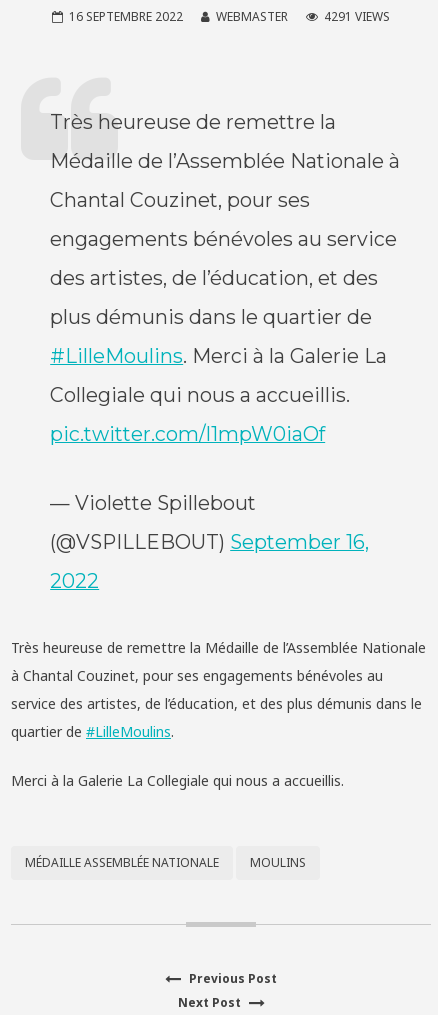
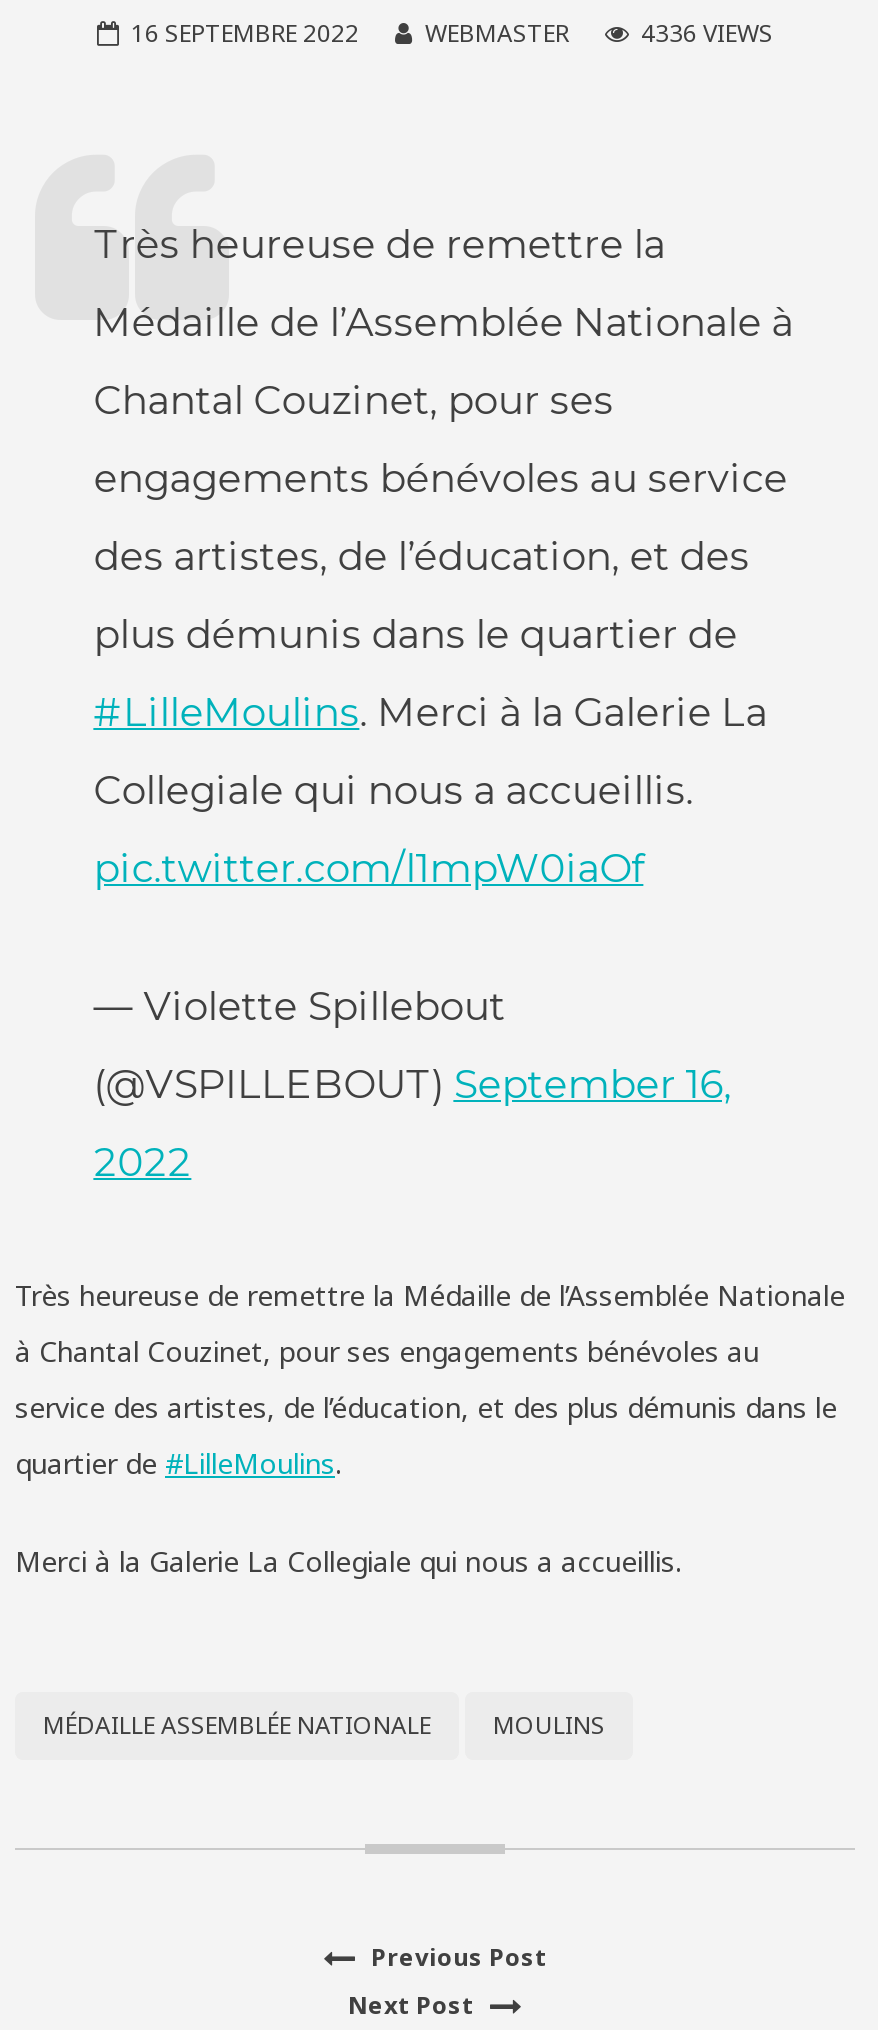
- 4291 VIEWS
+ 4336 VIEWS
